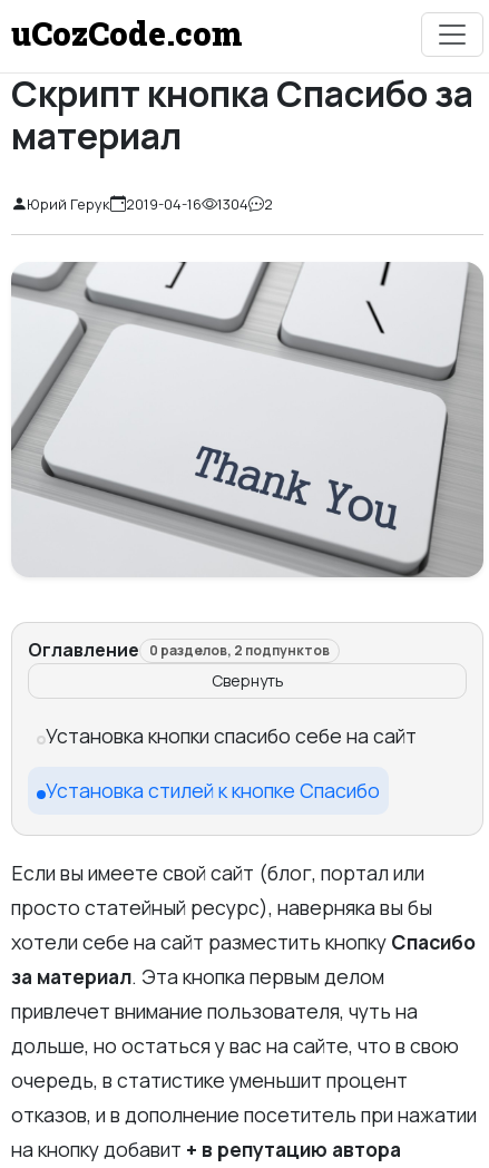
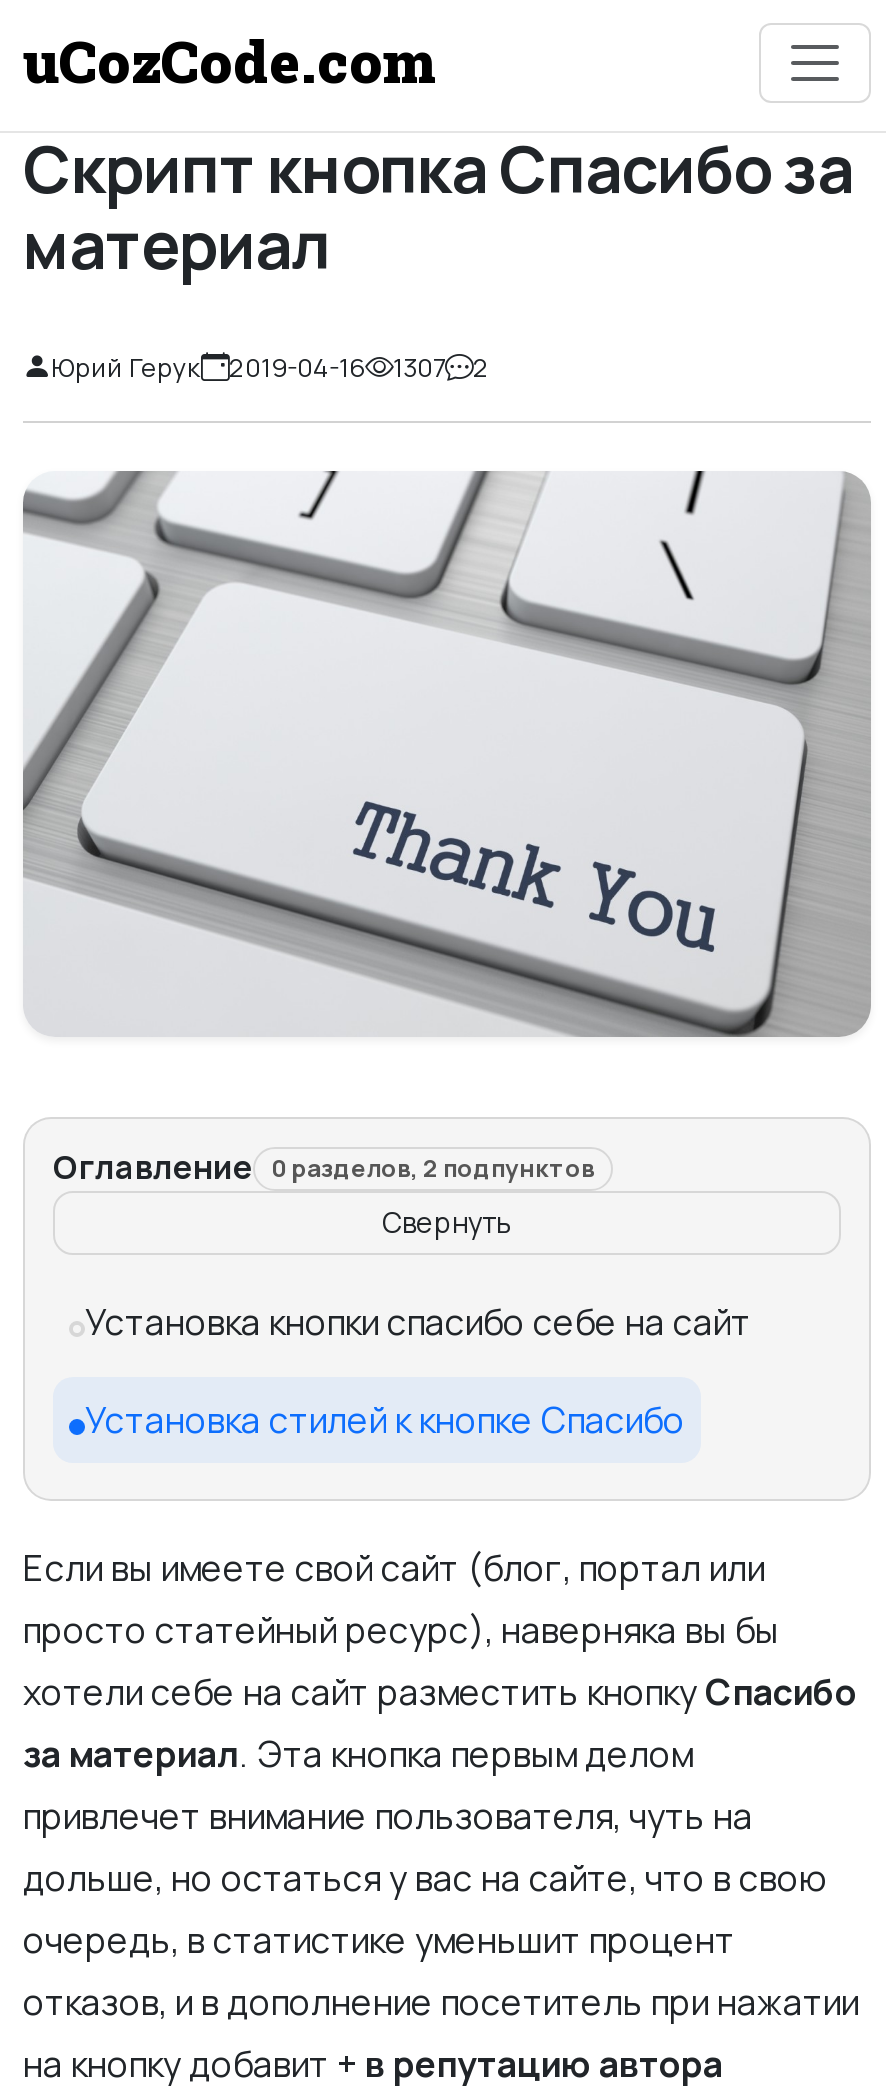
- Юрий Герук 2019-04-16 1304 2
+ Юрий Герук 2019-04-16 1307 2
